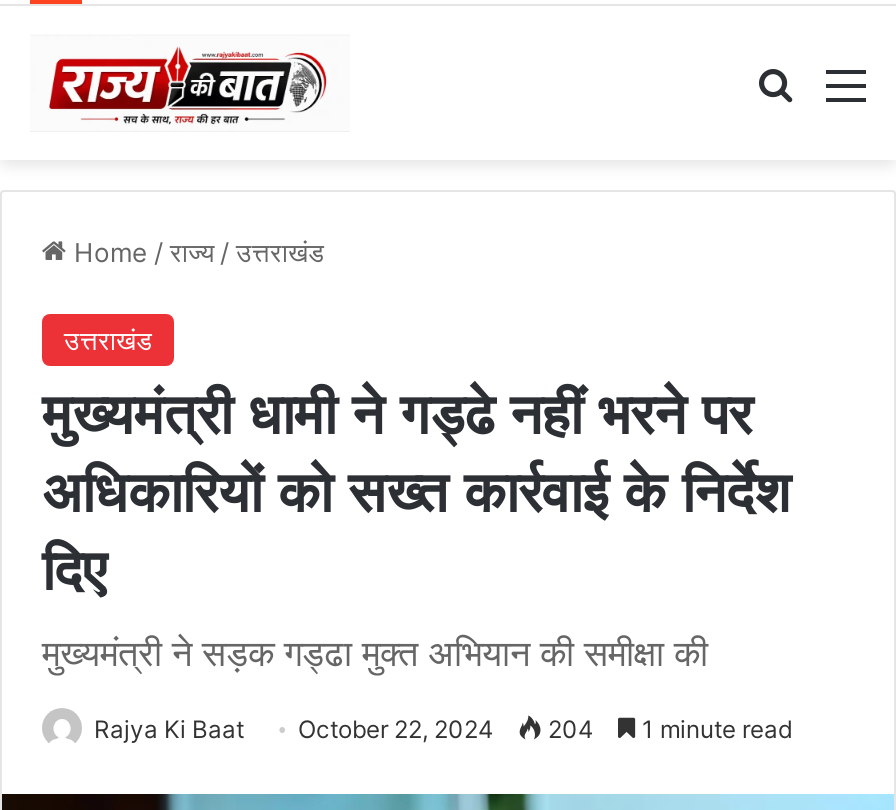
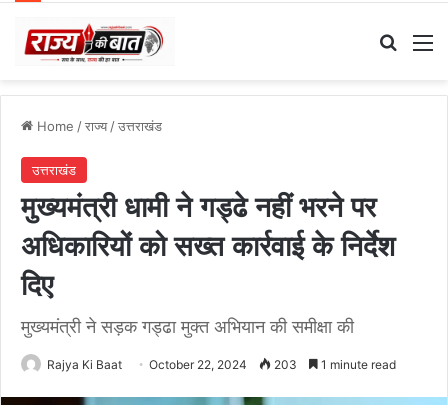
- Rajya Ki Baat October 22, 2024 204 1 minute read
+ Rajya Ki Baat October 22, 2024 203 1 minute read
